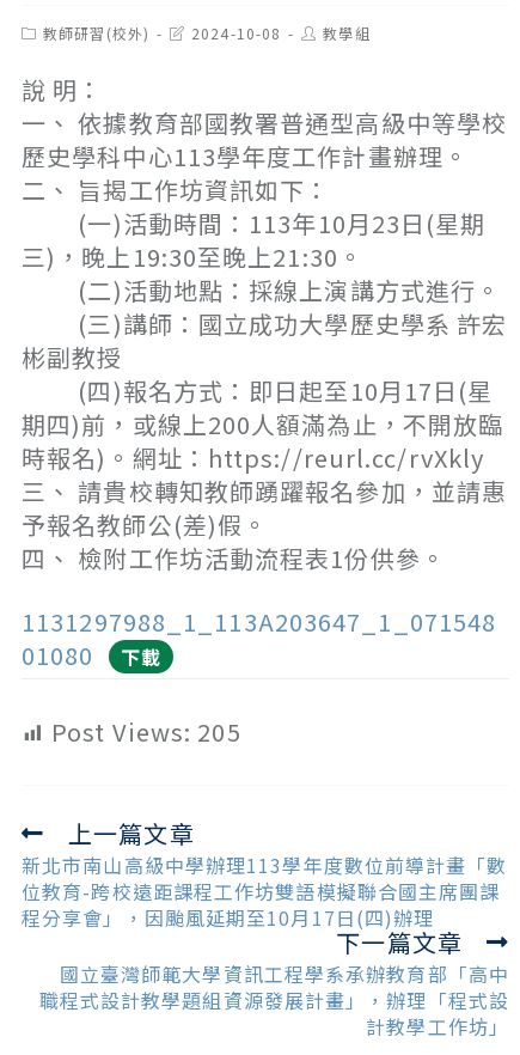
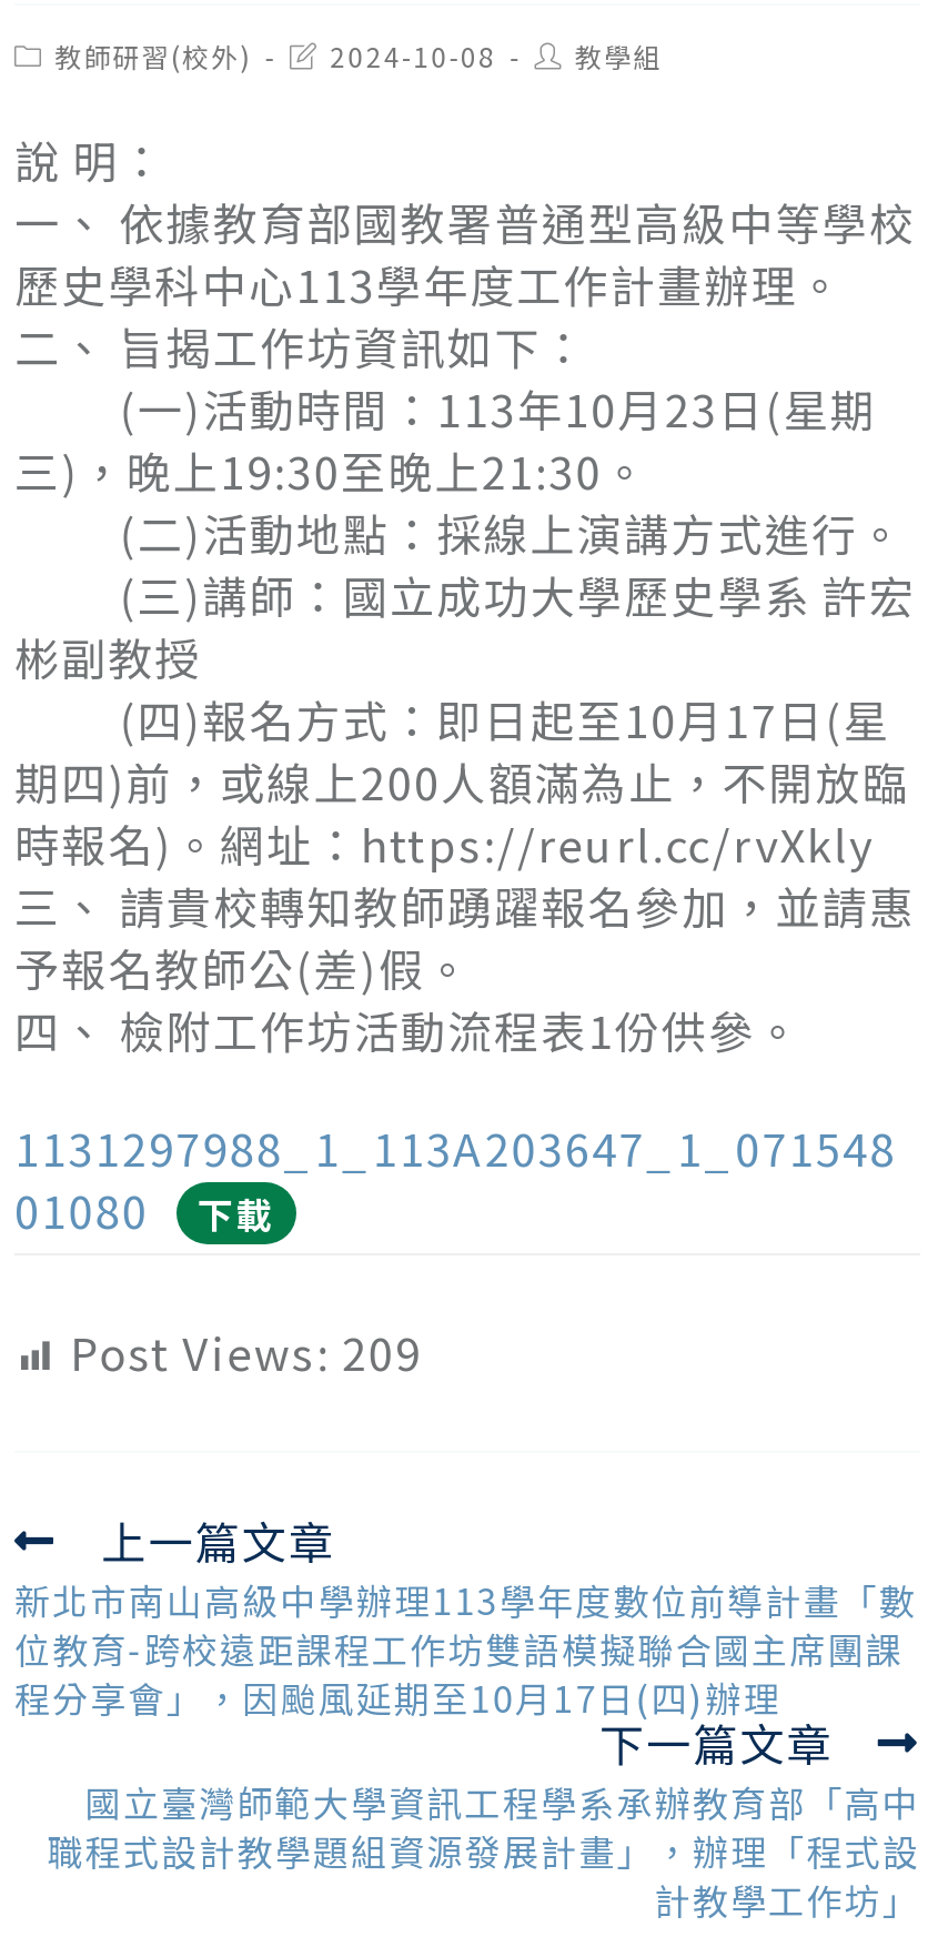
- Post Views: 205
+ Post Views: 209
